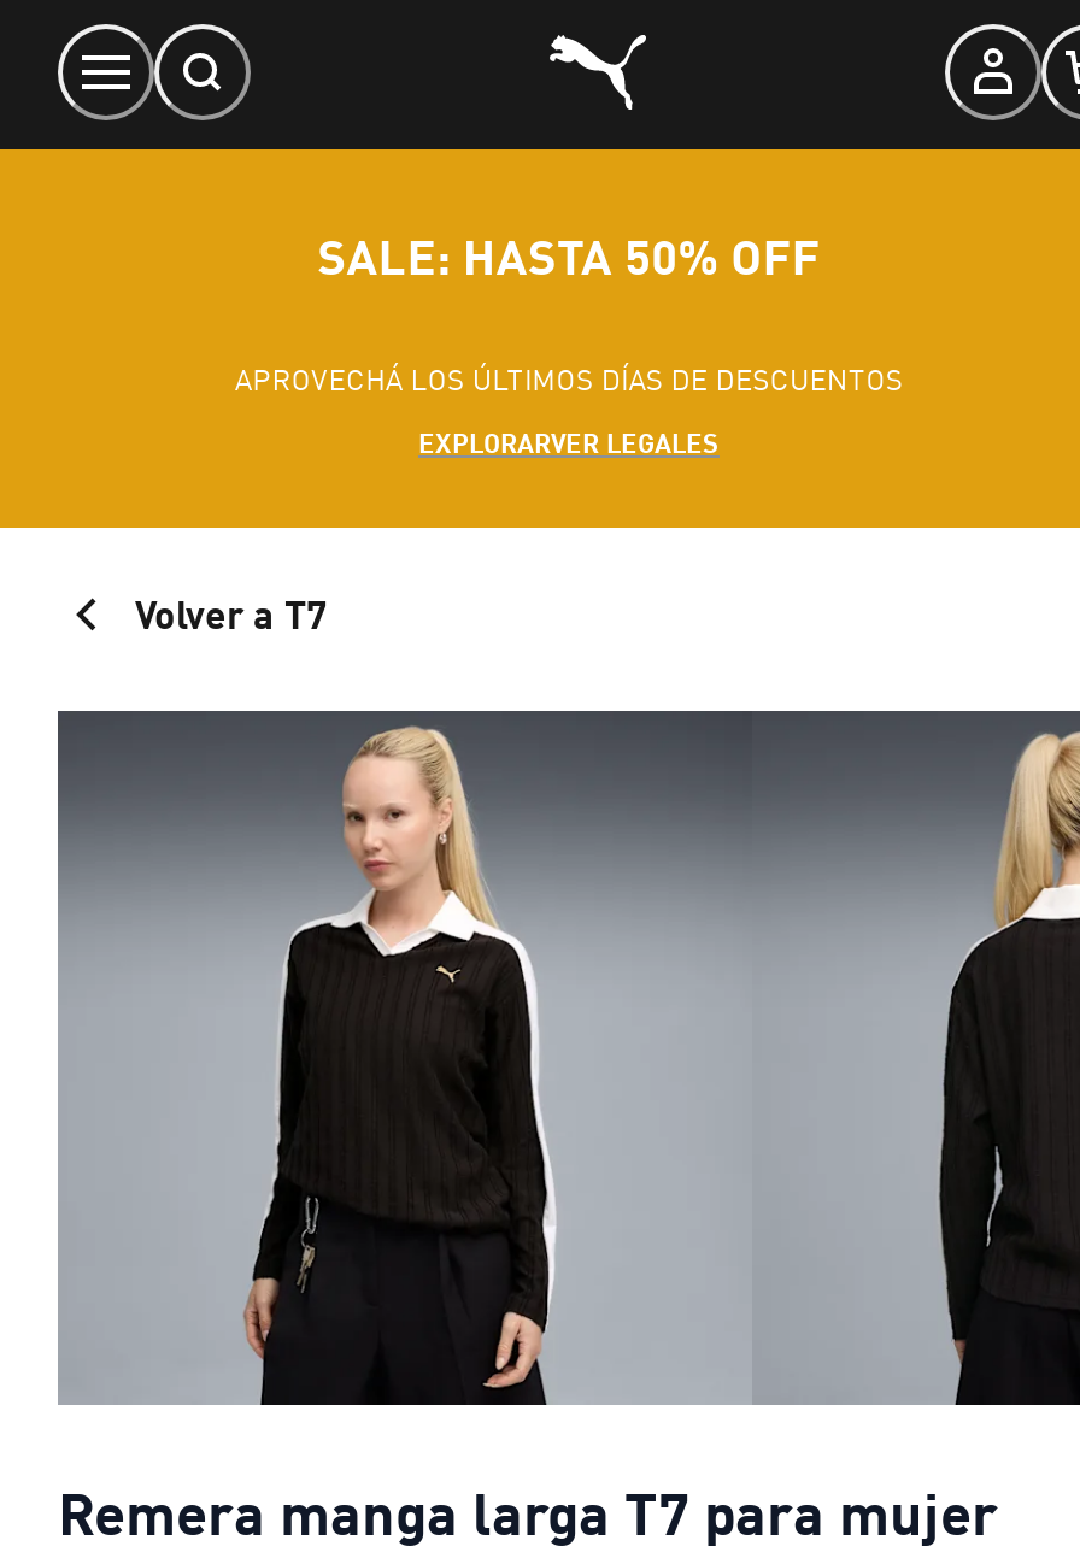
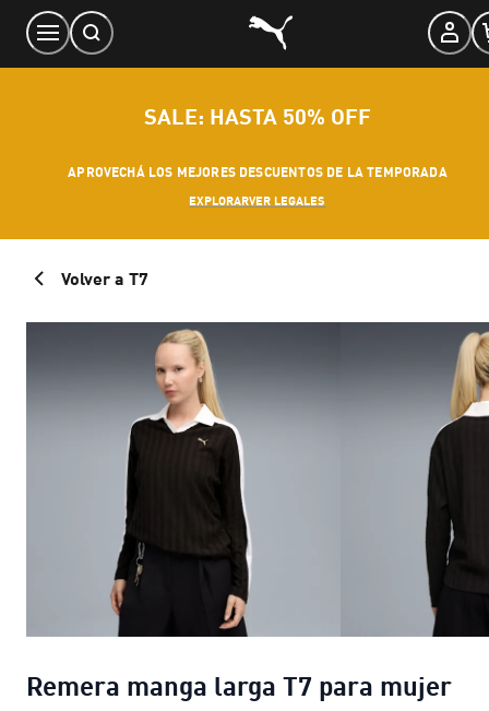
- APROVECHÁ LOS ÚLTIMOS DÍAS DE DESCUENTOS
+ APROVECHÁ LOS MEJORES DESCUENTOS DE LA TEMPORADA
